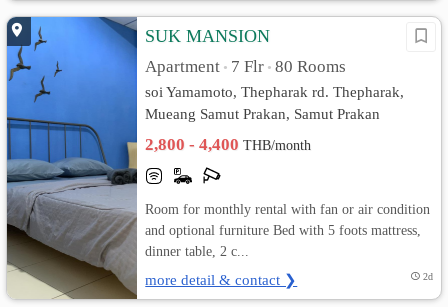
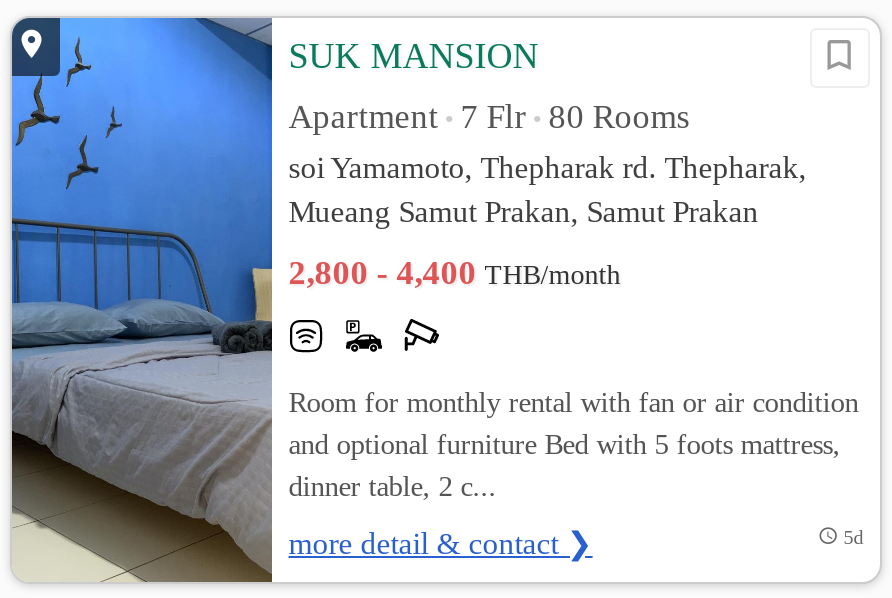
- 2d
+ 5d
